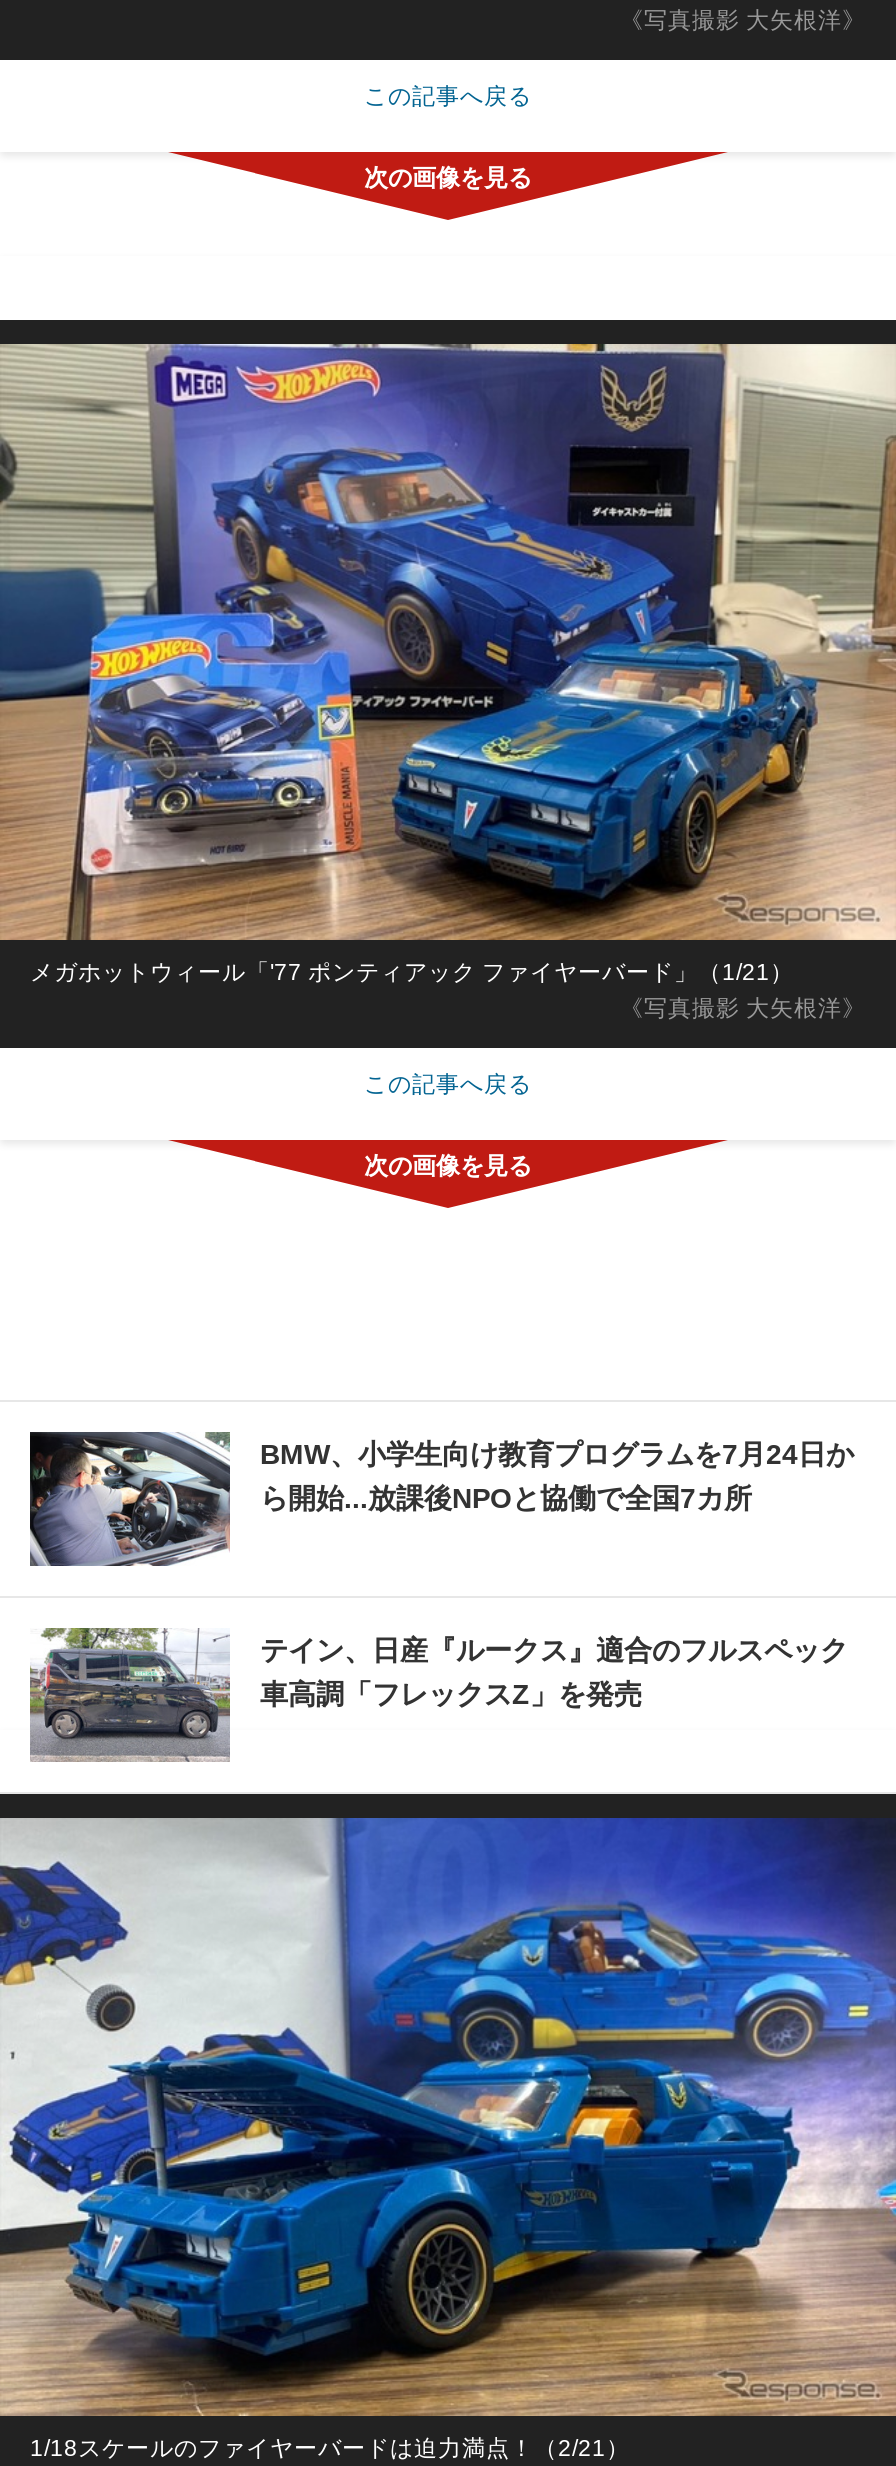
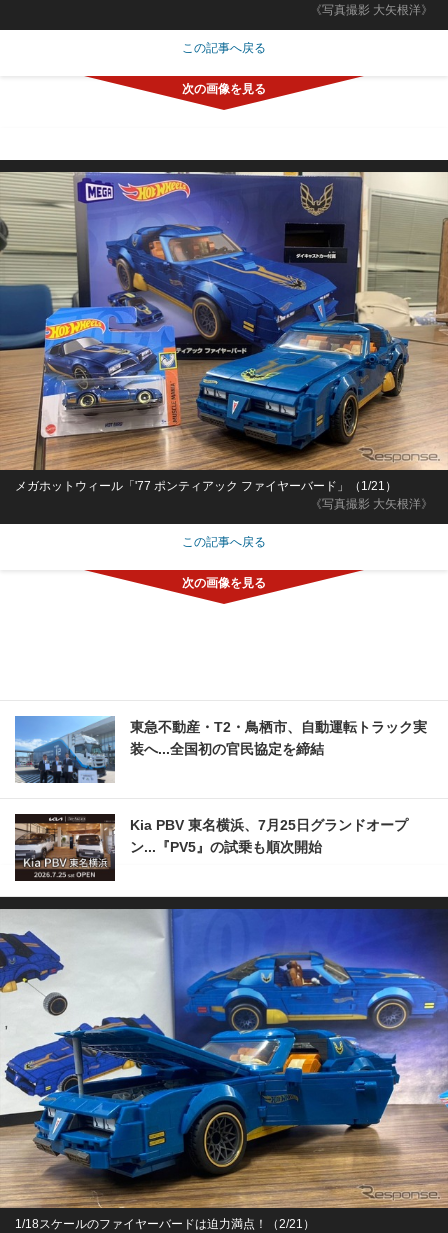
- [image]
- BMW、小学生向け教育プログラムを7月24日か
- ら開始...放課後NPOと協働で全国7カ所
+ [image]
+ 東急不動産・T2・鳥栖市、自動運転トラック実
+ 装へ...全国初の官民協定を締結

- [image]
- テイン、日産『ルークス』適合のフルスペック
- 車高調「フレックスZ」を発売
+ [image]
+ Kia PBV 東名横浜、7月25日グランドオープ
+ ン...『PV5』の試乗も順次開始
